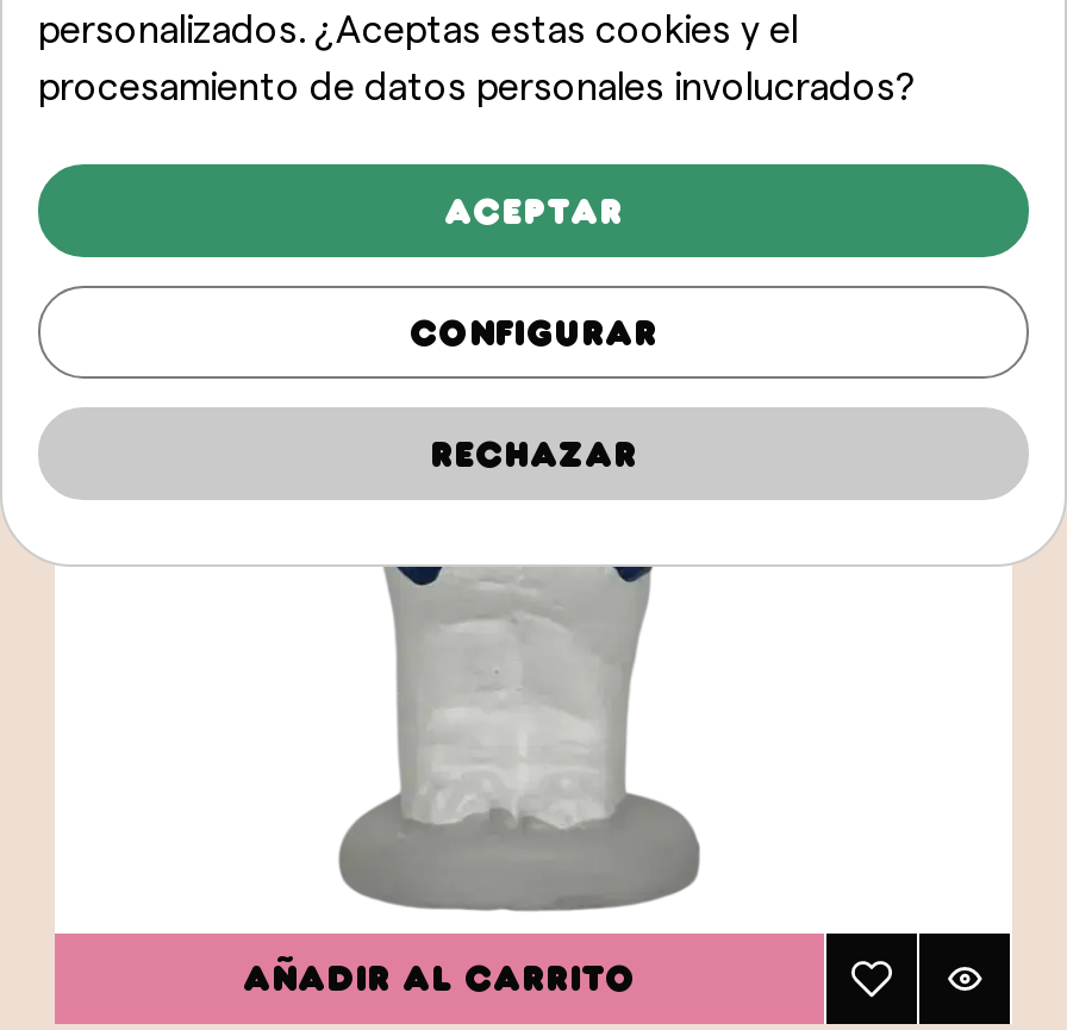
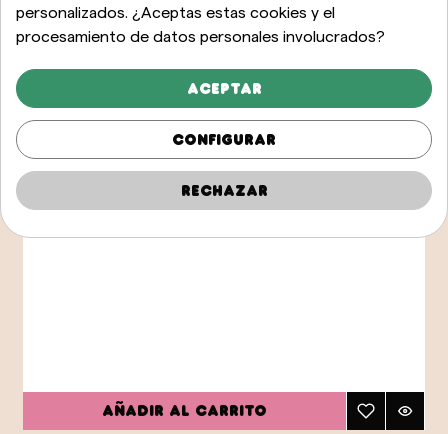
- [image]
